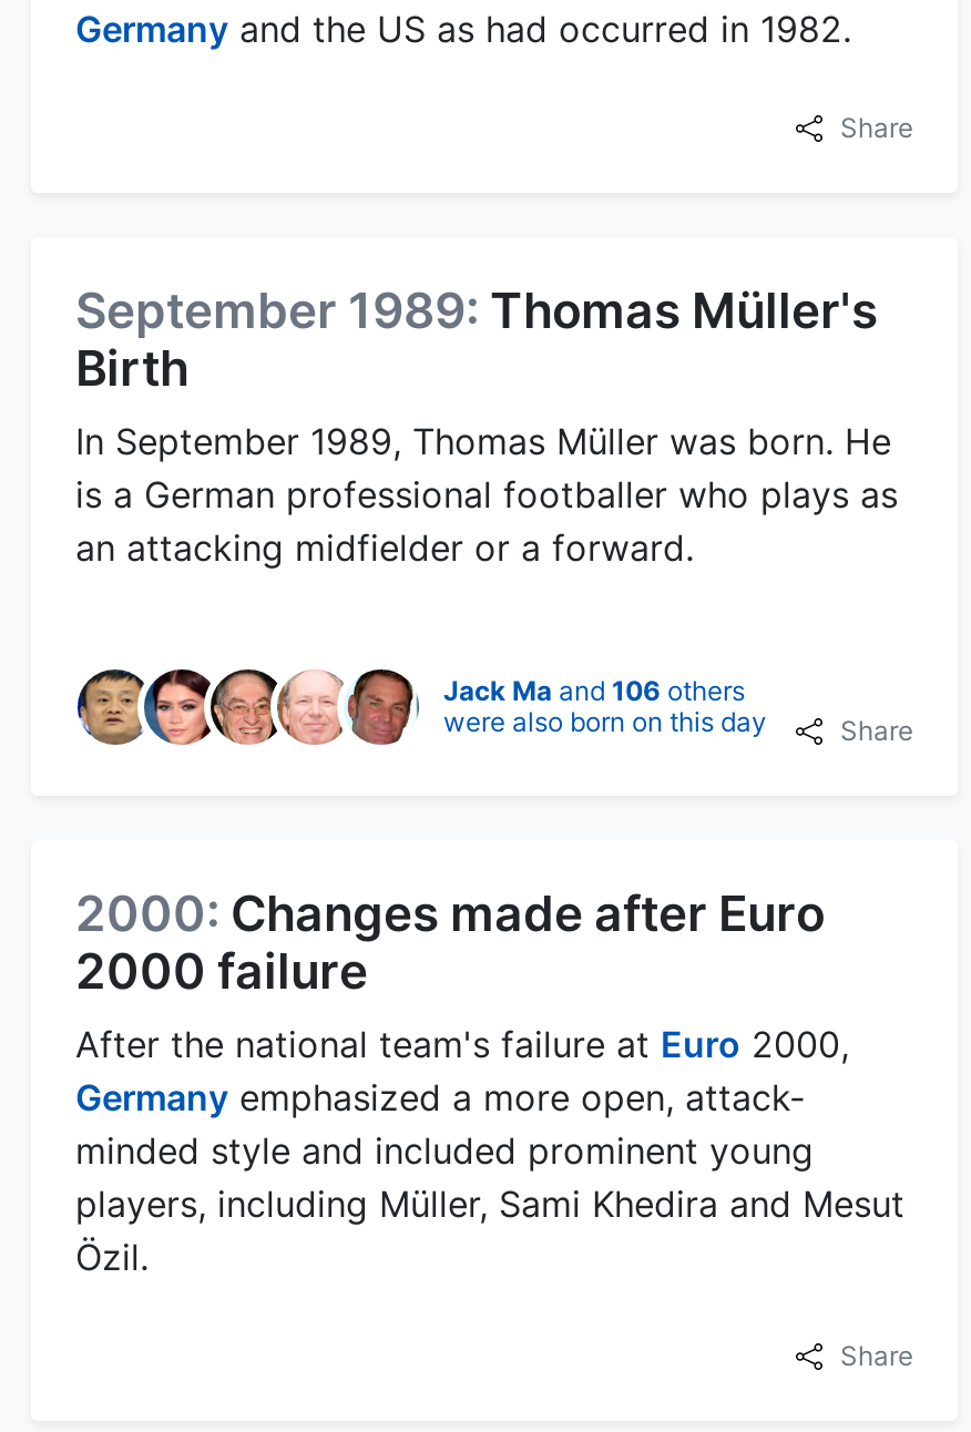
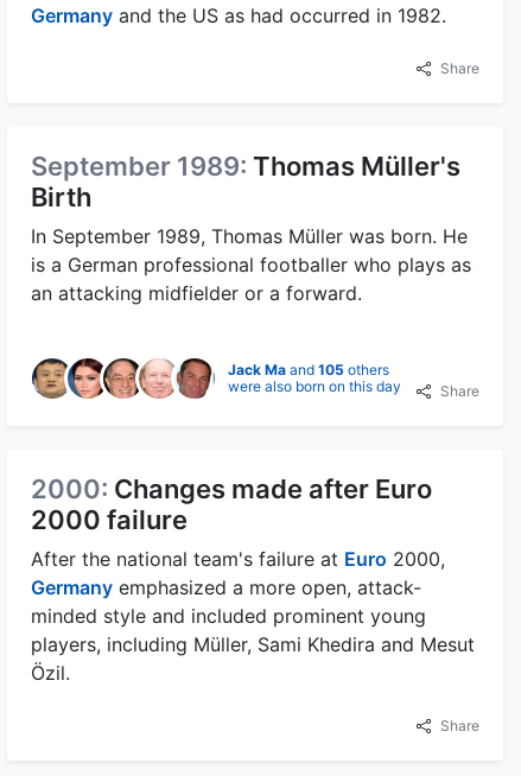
- Jack Ma and 106 others
+ Jack Ma and 105 others
